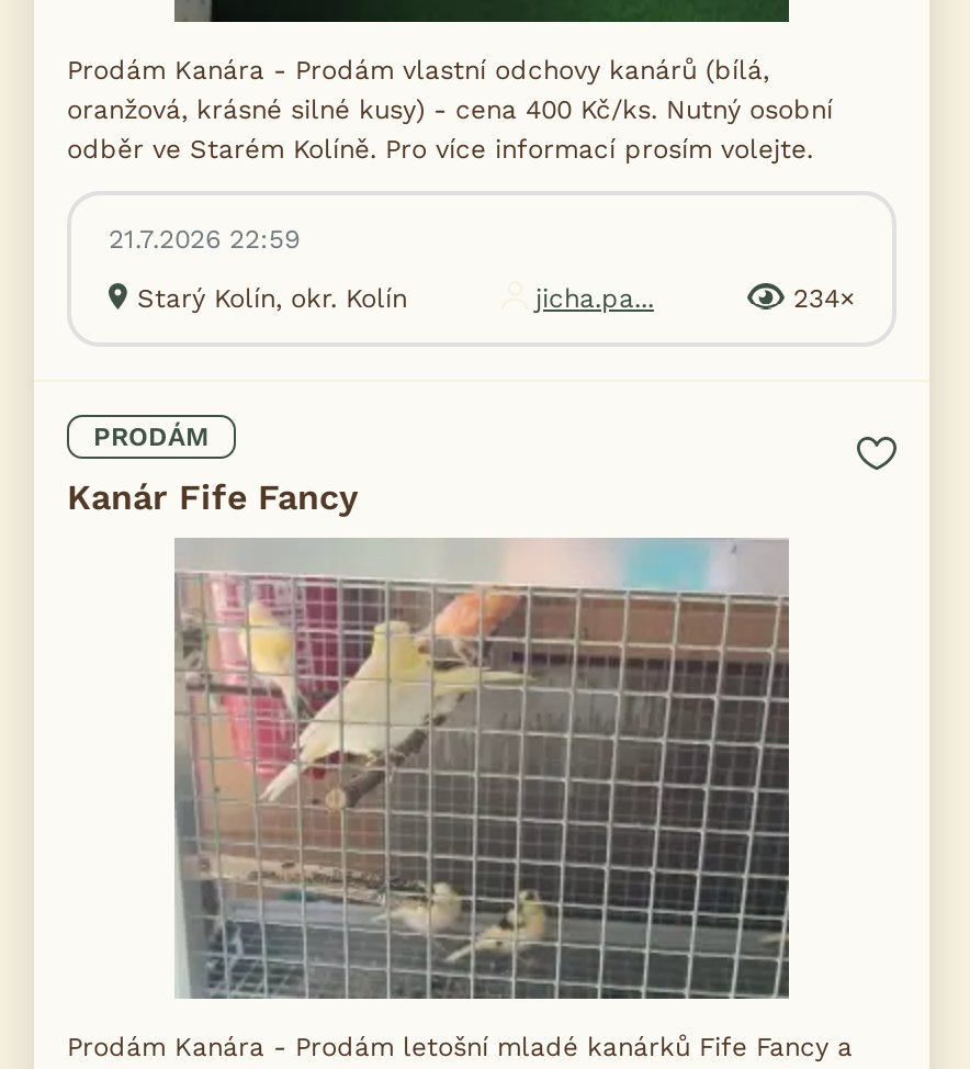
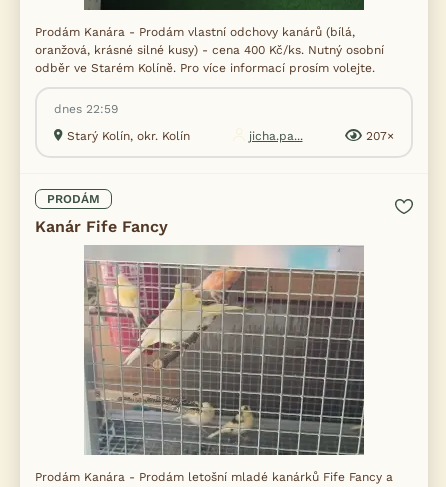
- 21.7.2026 22:59
+ dnes 22:59

- 234×
+ 207×
